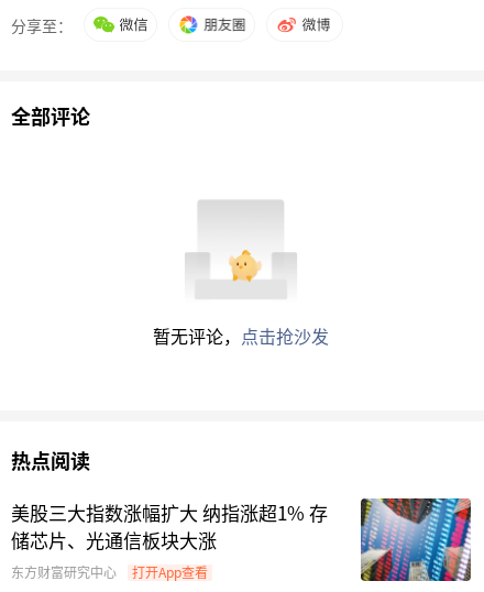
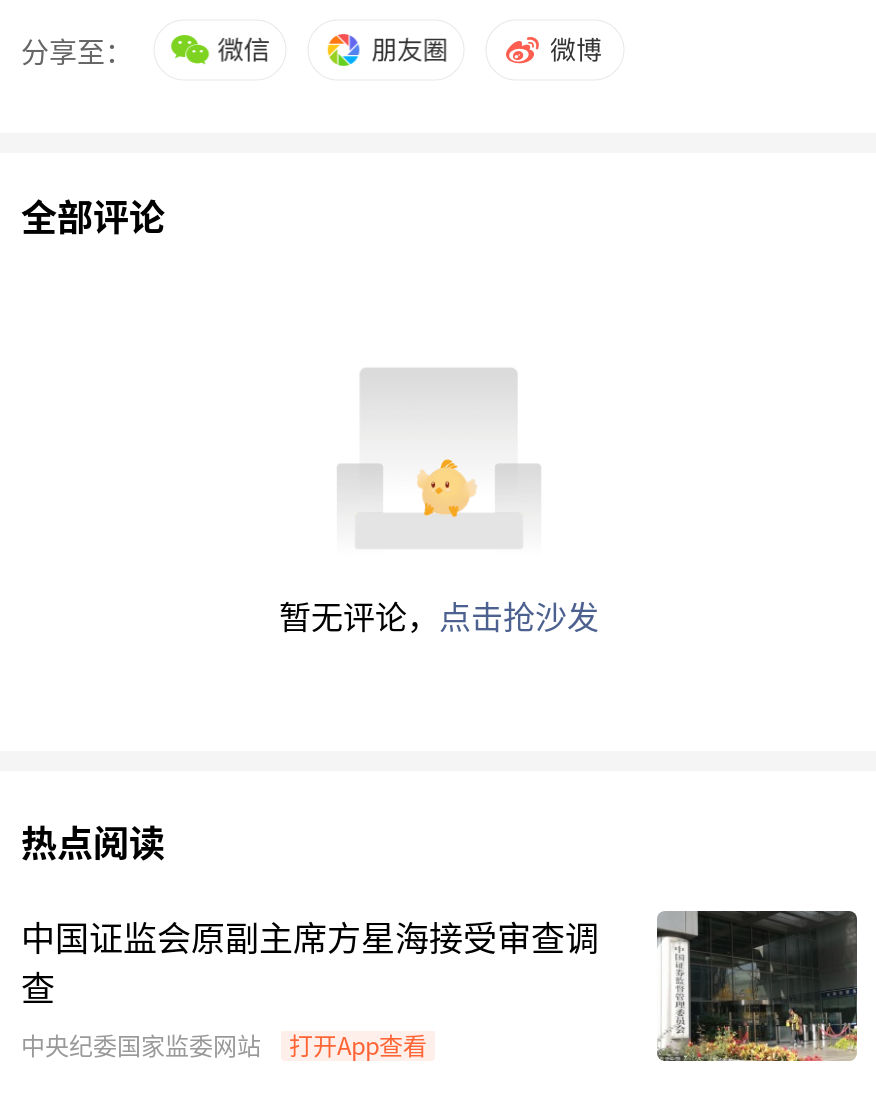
- [image]
- 美股三大指数涨幅扩大 纳指涨超1% 存
- 储芯片、光通信板块大涨
- 东方财富研究中心
+ [image]
+ 中国证监会原副主席方星海接受审查调
+ 查
+ 中央纪委国家监委网站
